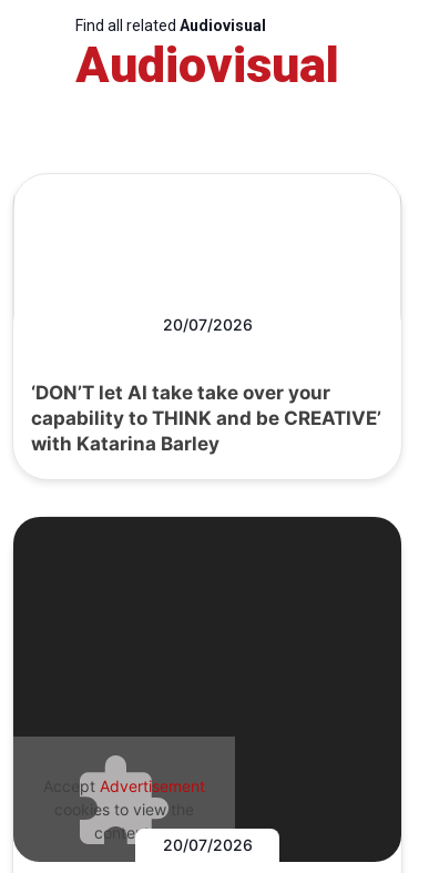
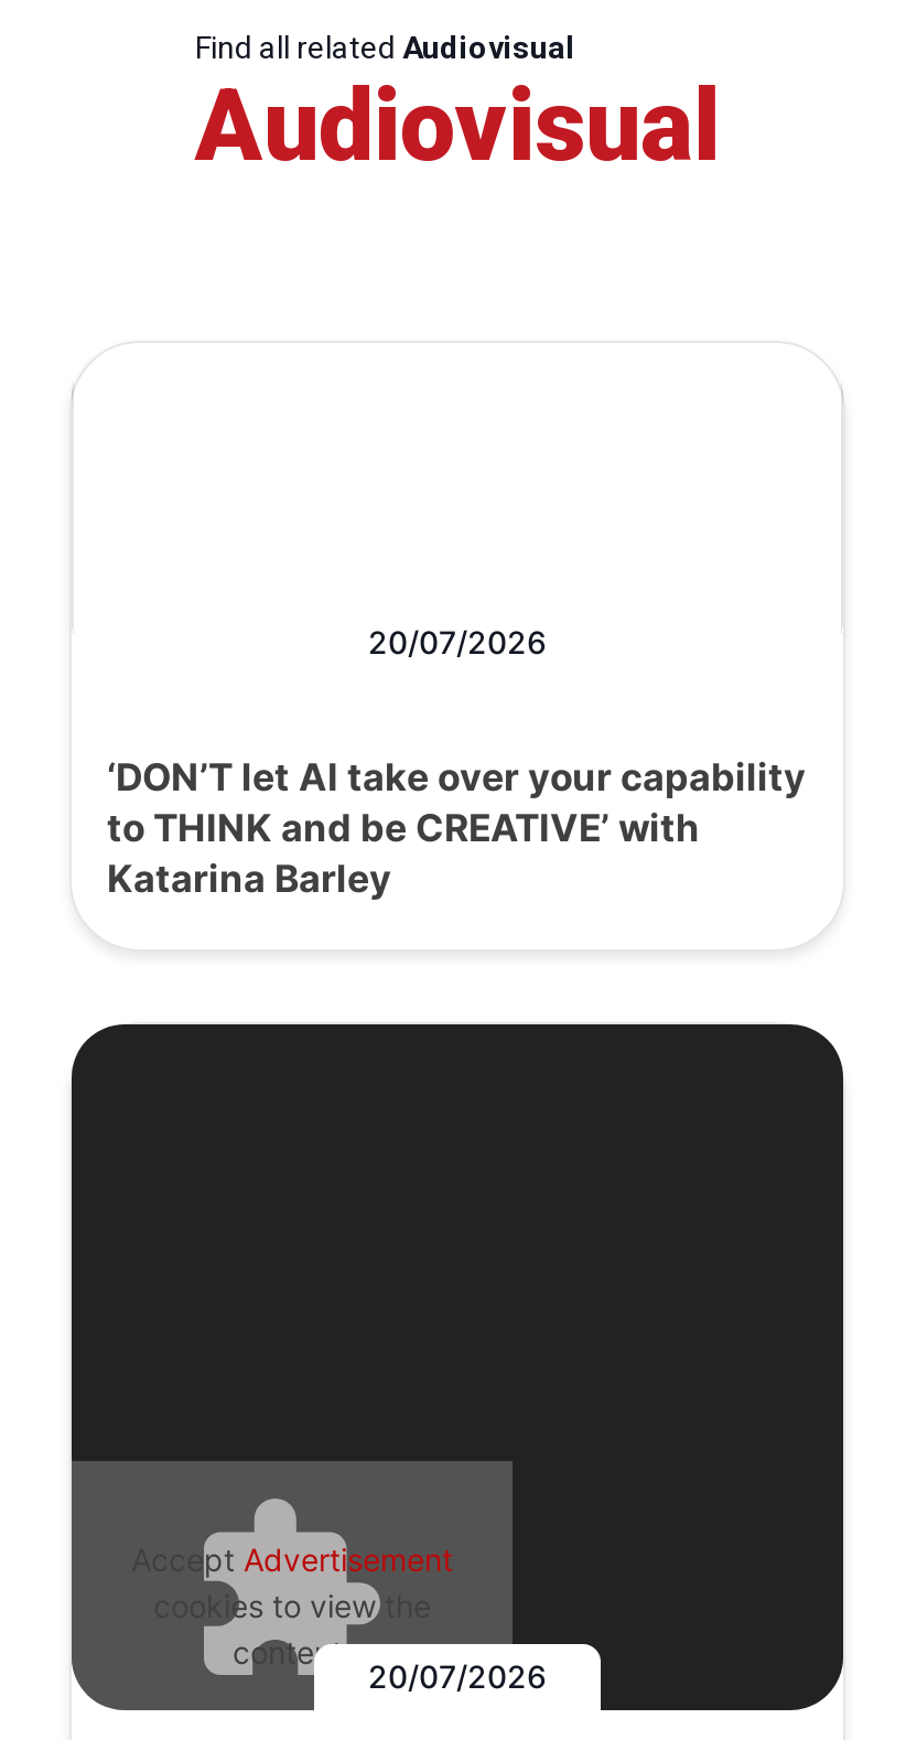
- ‘DON’T let AI take take over your
- capability to THINK and be CREATIVE’
- with Katarina Barley
+ ‘DON’T let AI take over your capability
+ to THINK and be CREATIVE’ with
+ Katarina Barley
